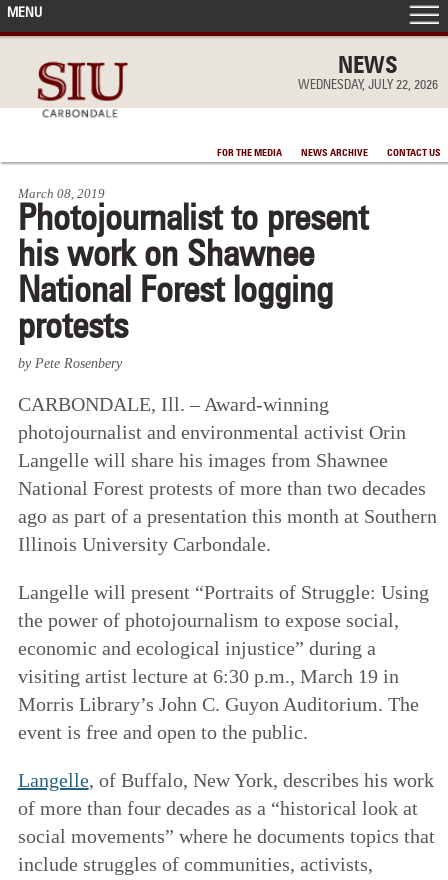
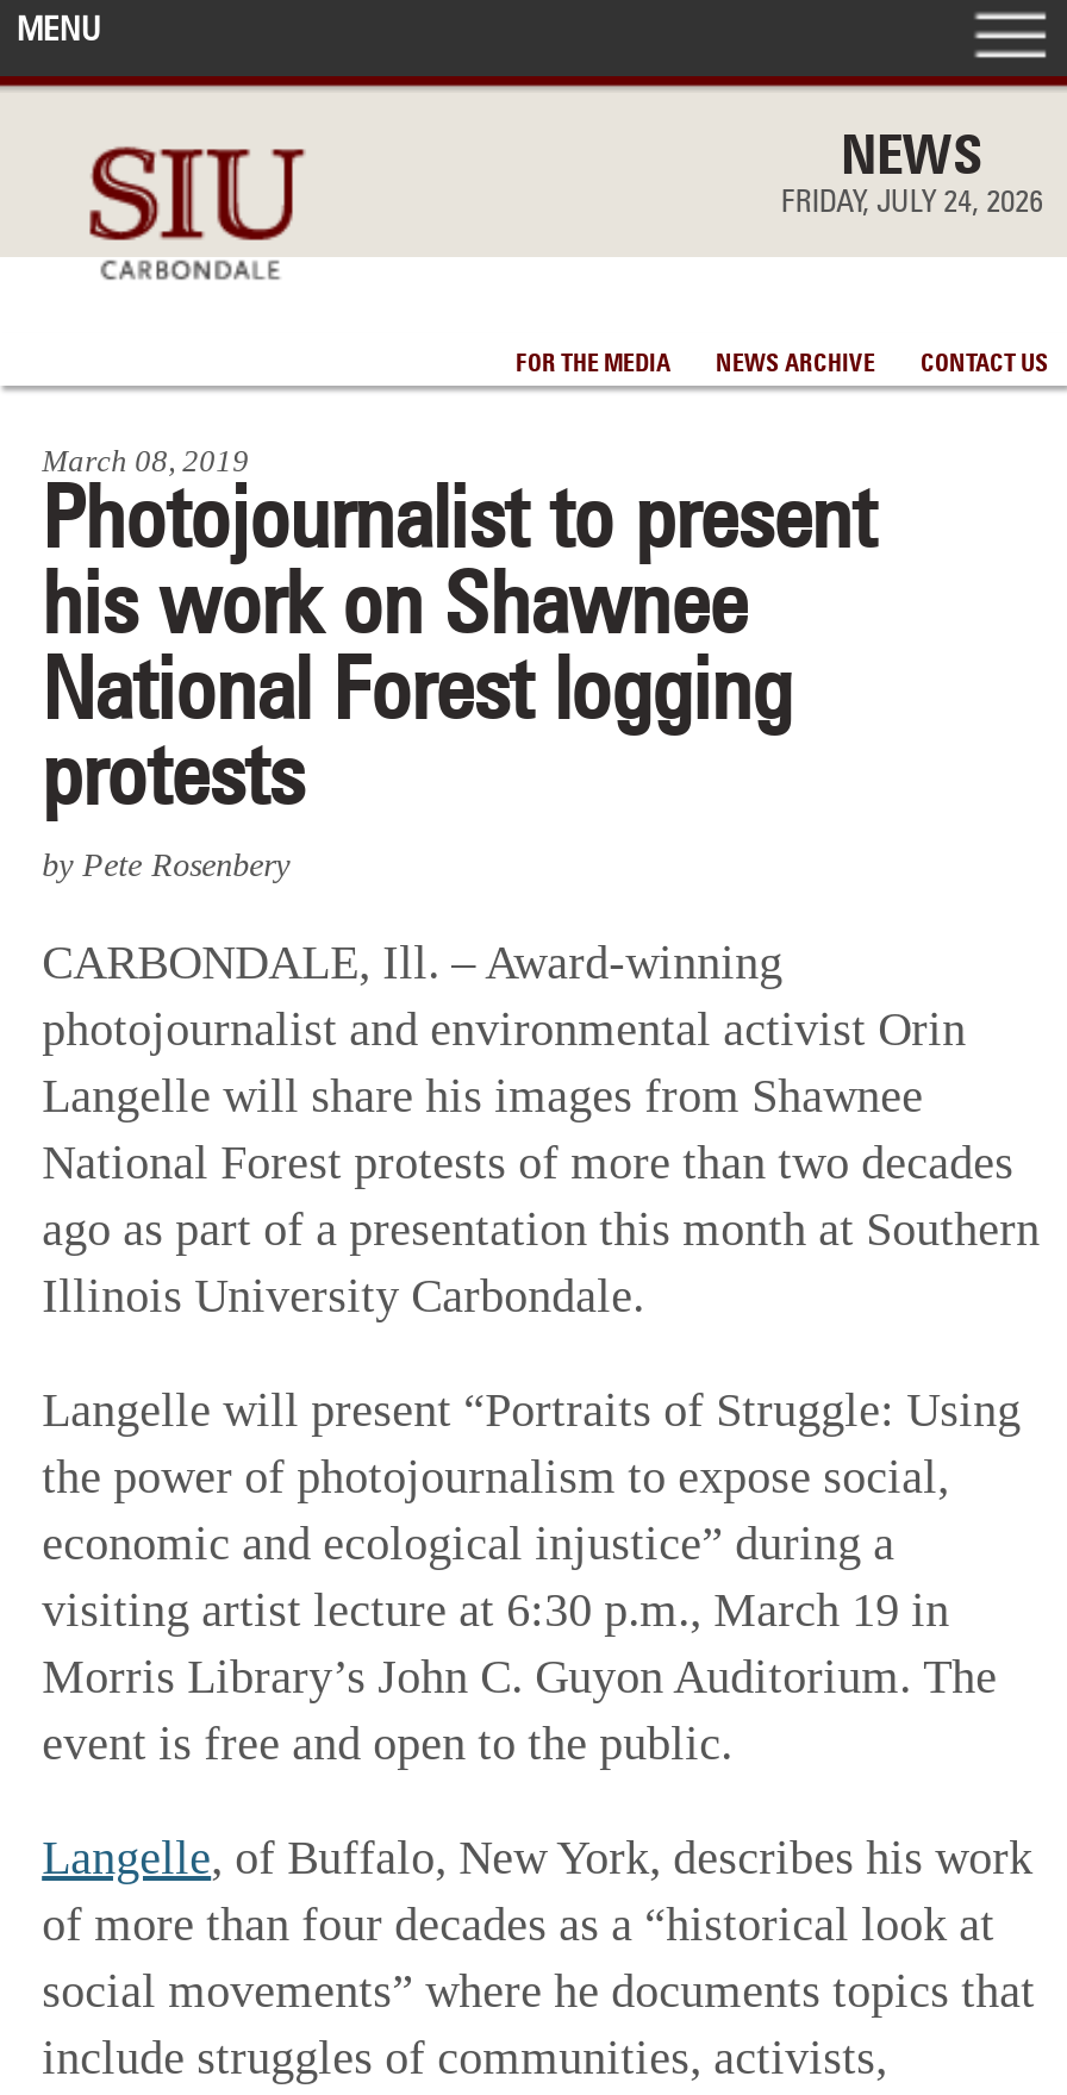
- WEDNESDAY, JULY 22, 2026
+ FRIDAY, JULY 24, 2026
